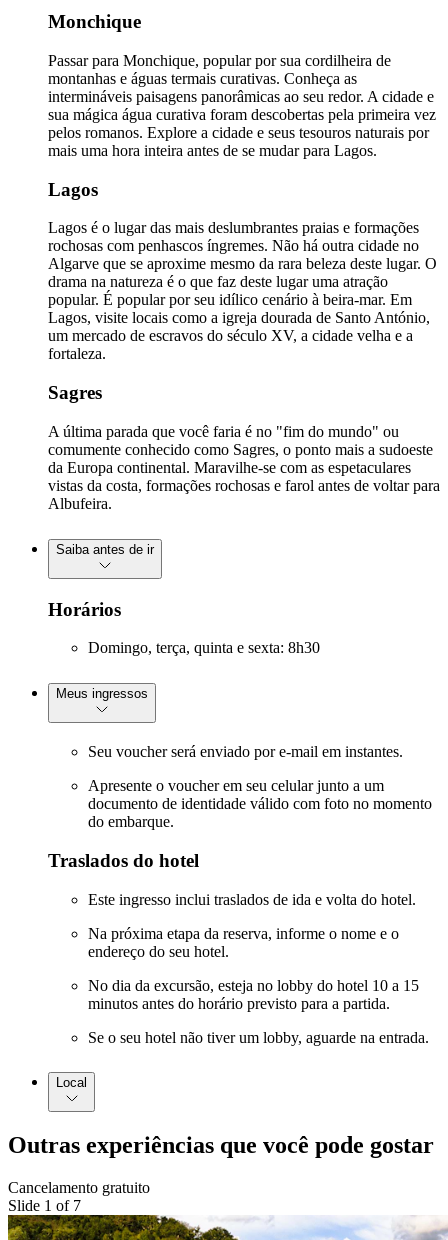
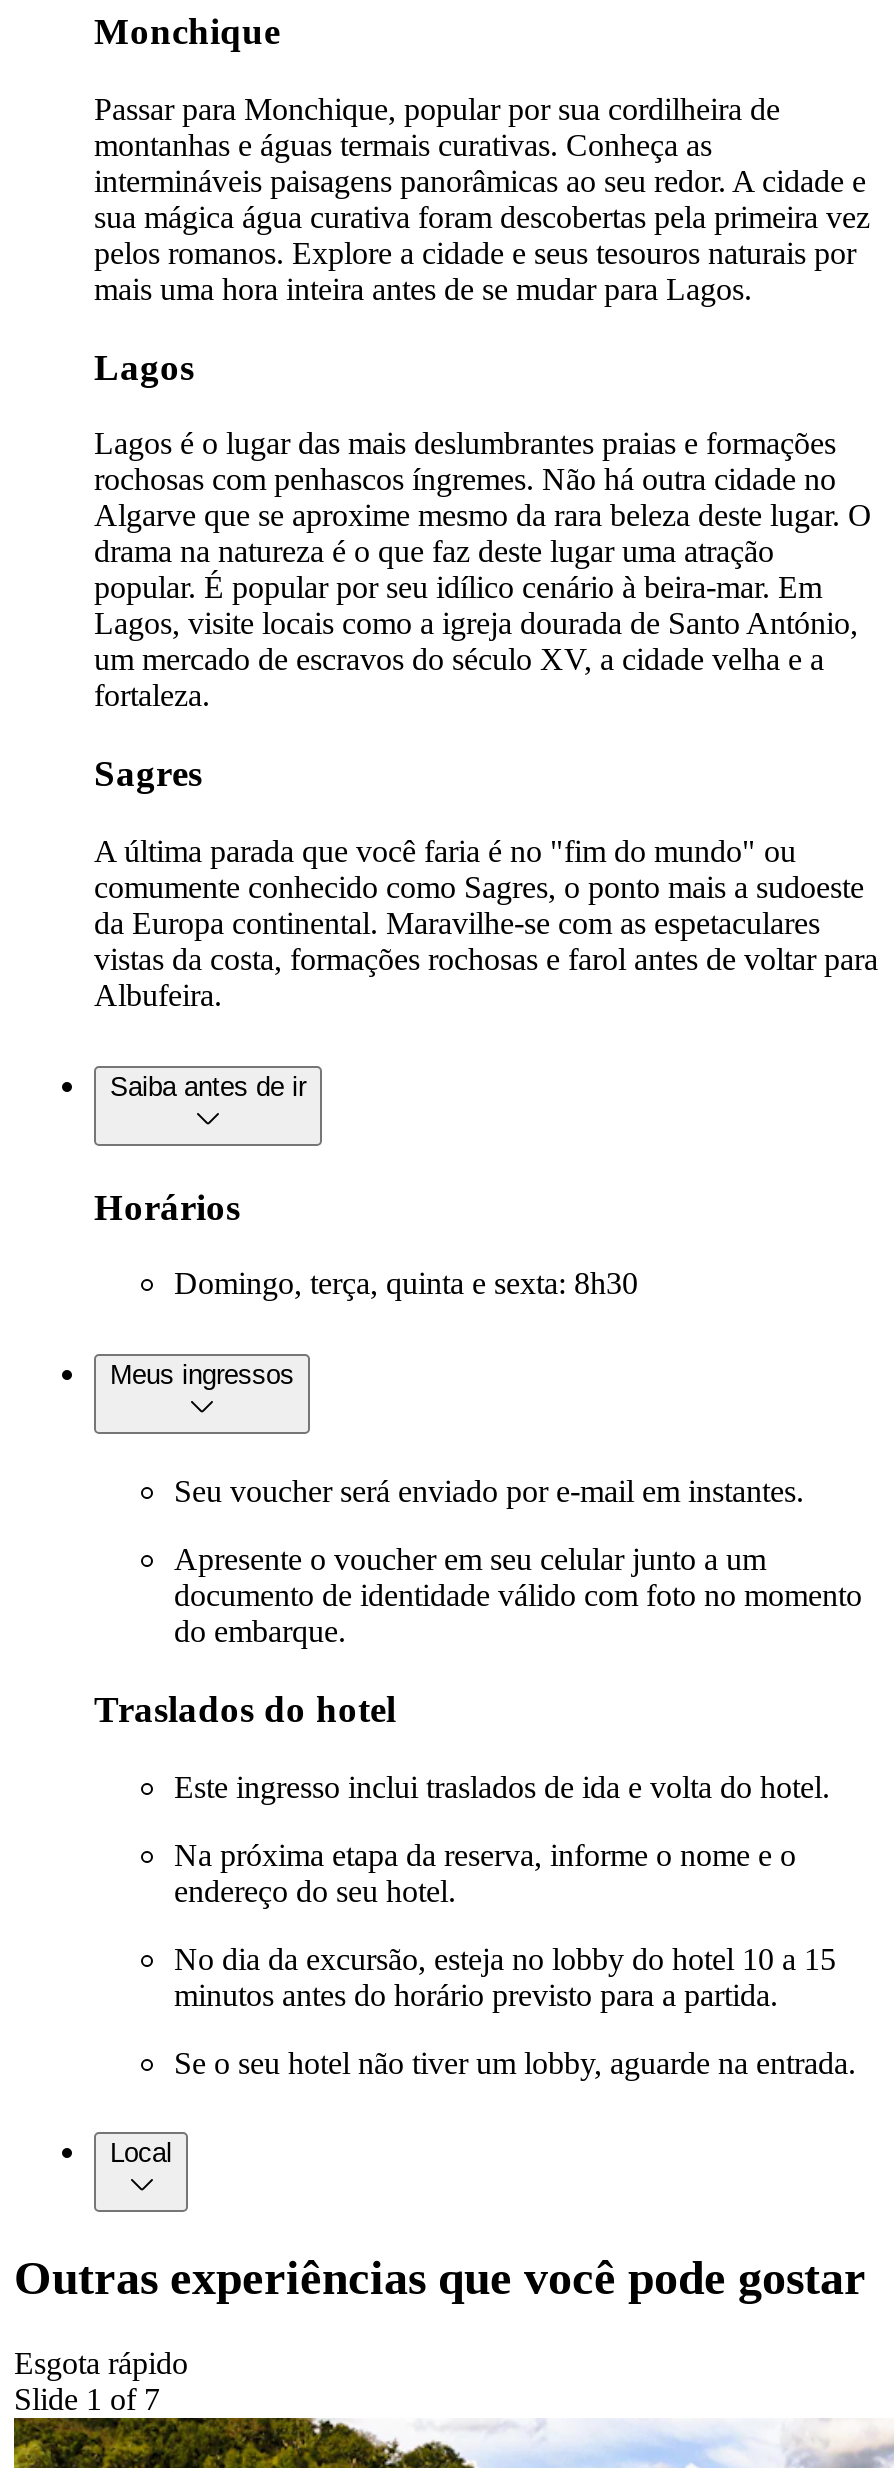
- Cancelamento gratuito
+ Esgota rápido
